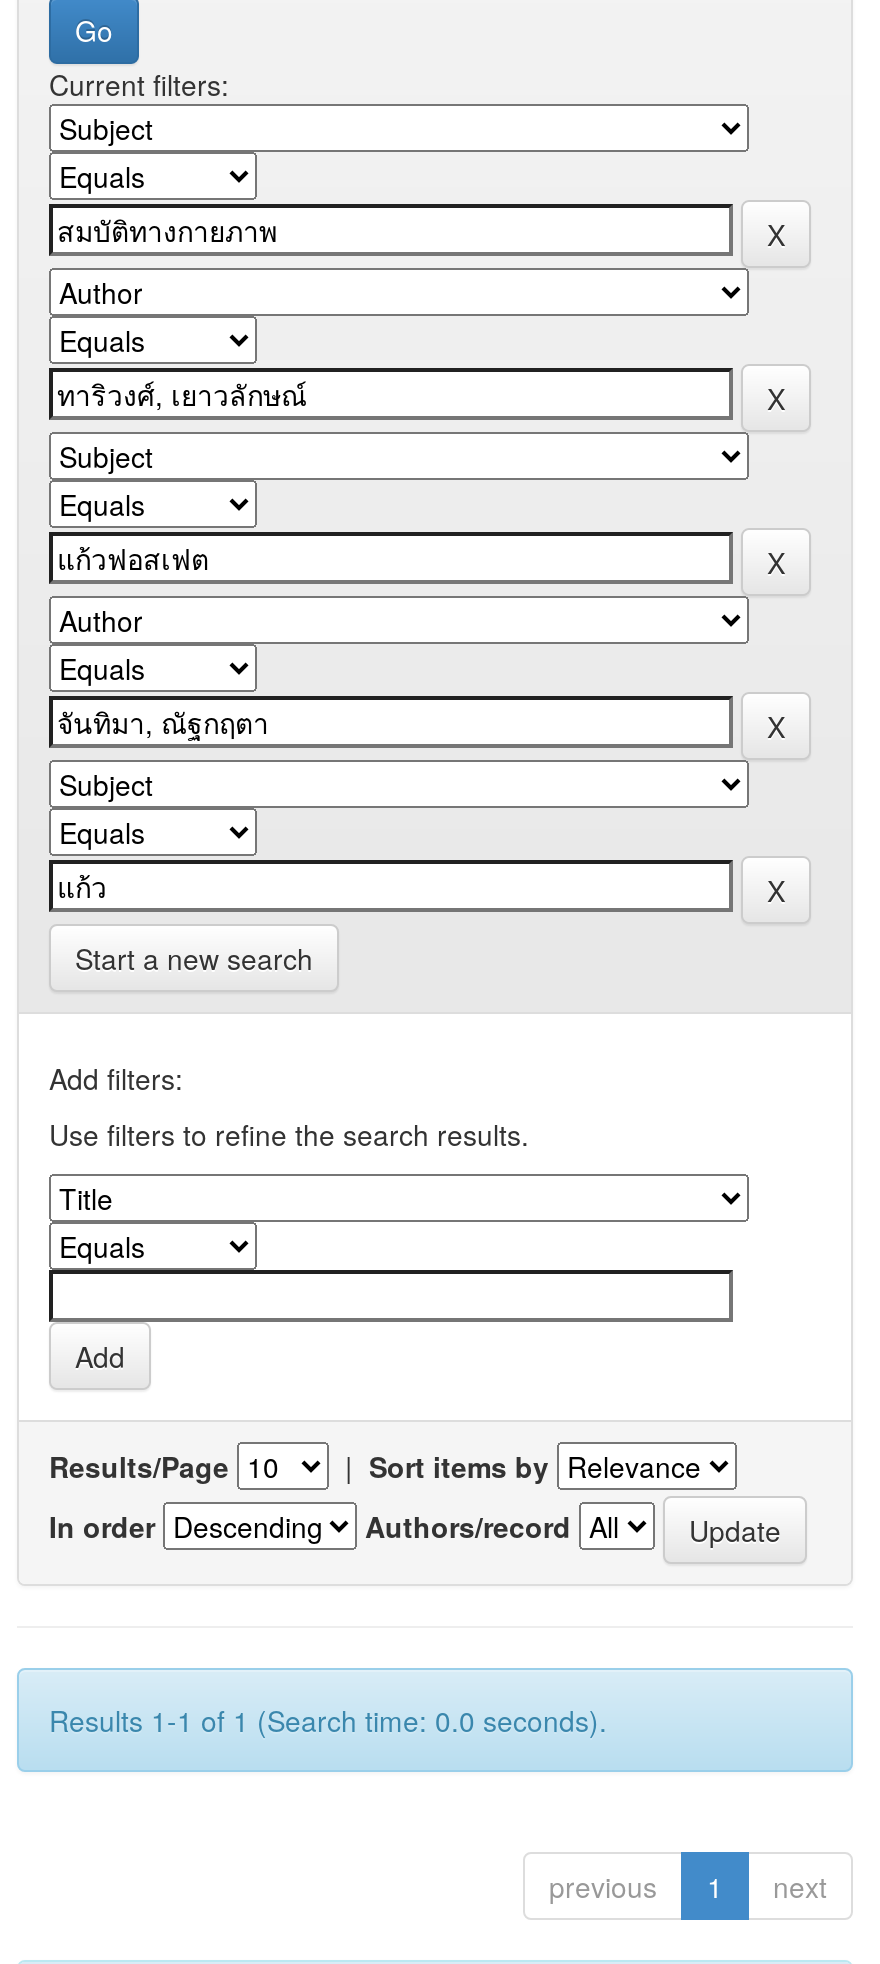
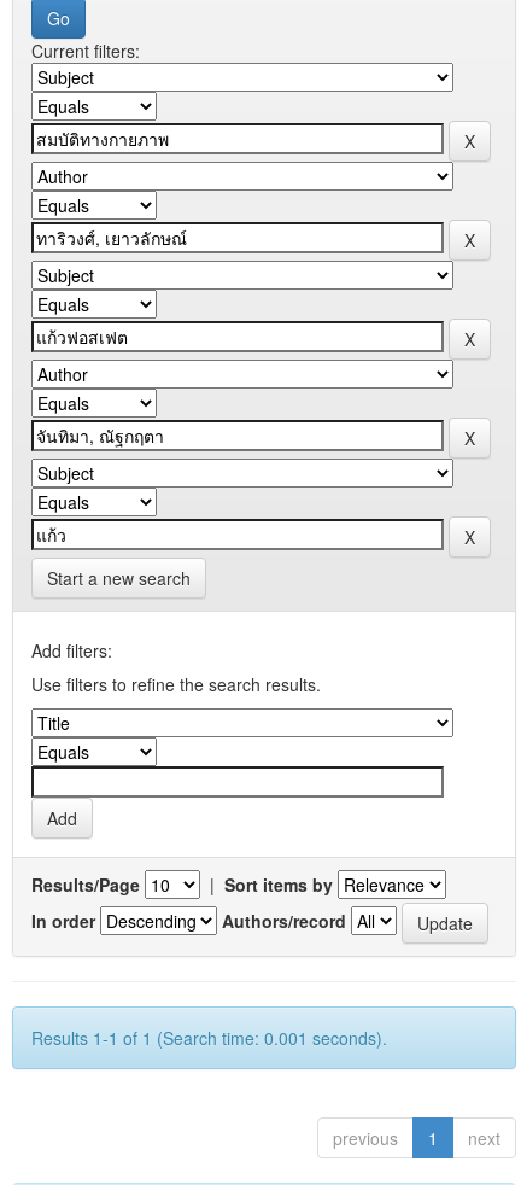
- Results 1-1 of 1 (Search time: 0.0 seconds).
+ Results 1-1 of 1 (Search time: 0.001 seconds).
